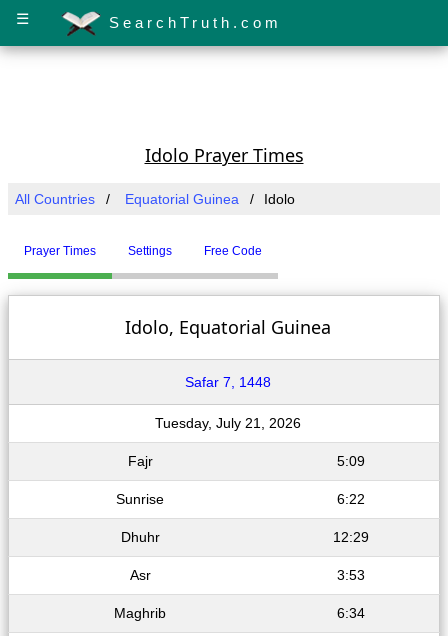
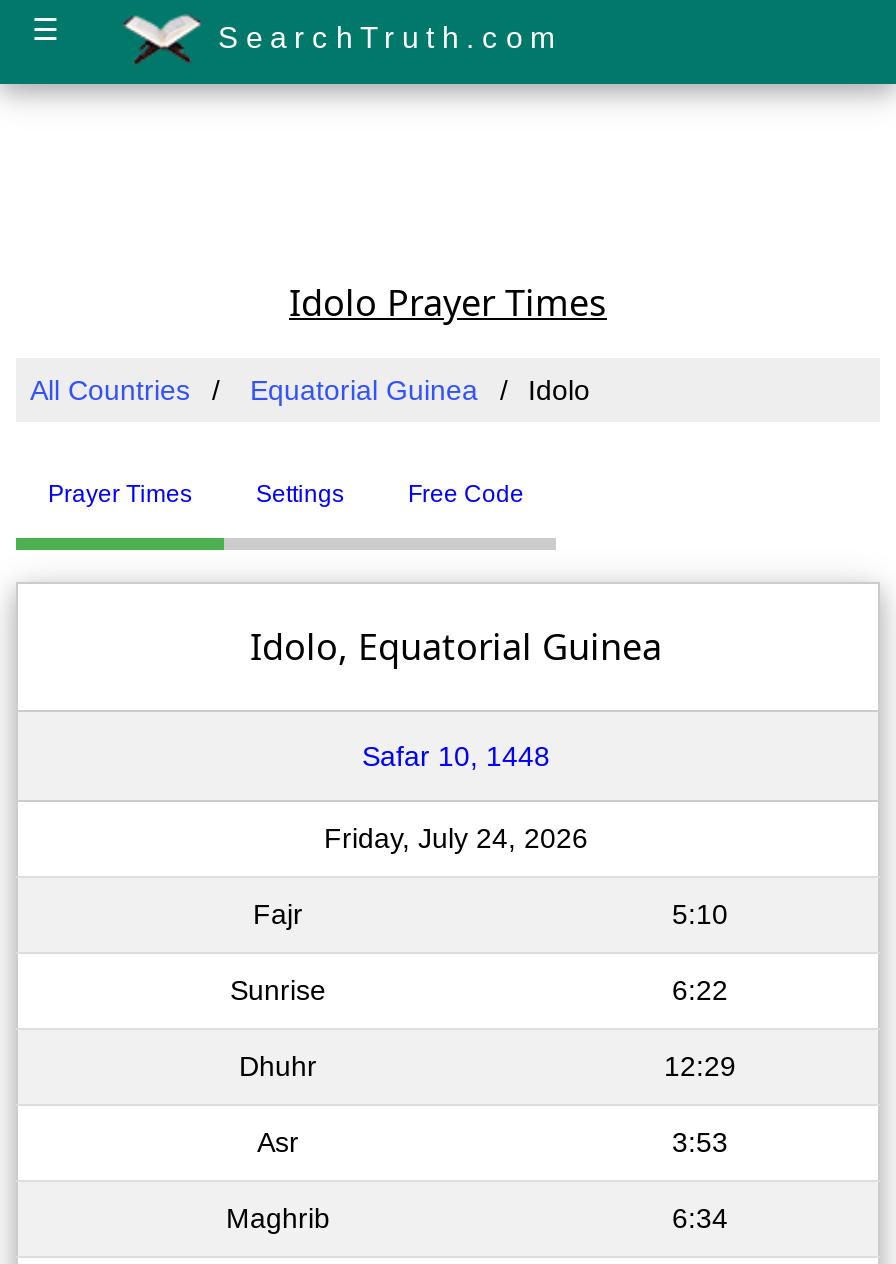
- Safar 7, 1448
+ Safar 10, 1448

- Tuesday, July 21, 2026
+ Friday, July 24, 2026

- 5:09
+ 5:10
